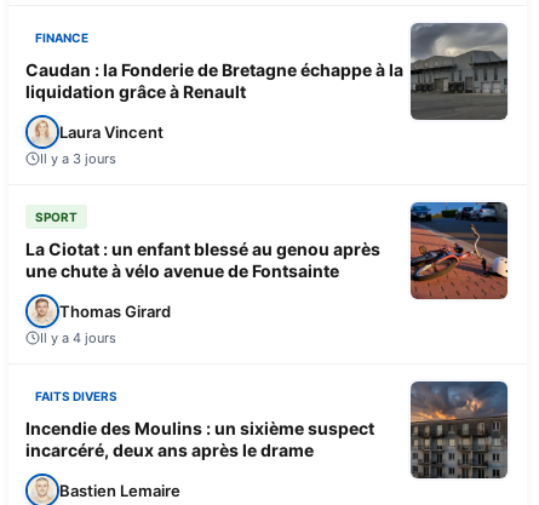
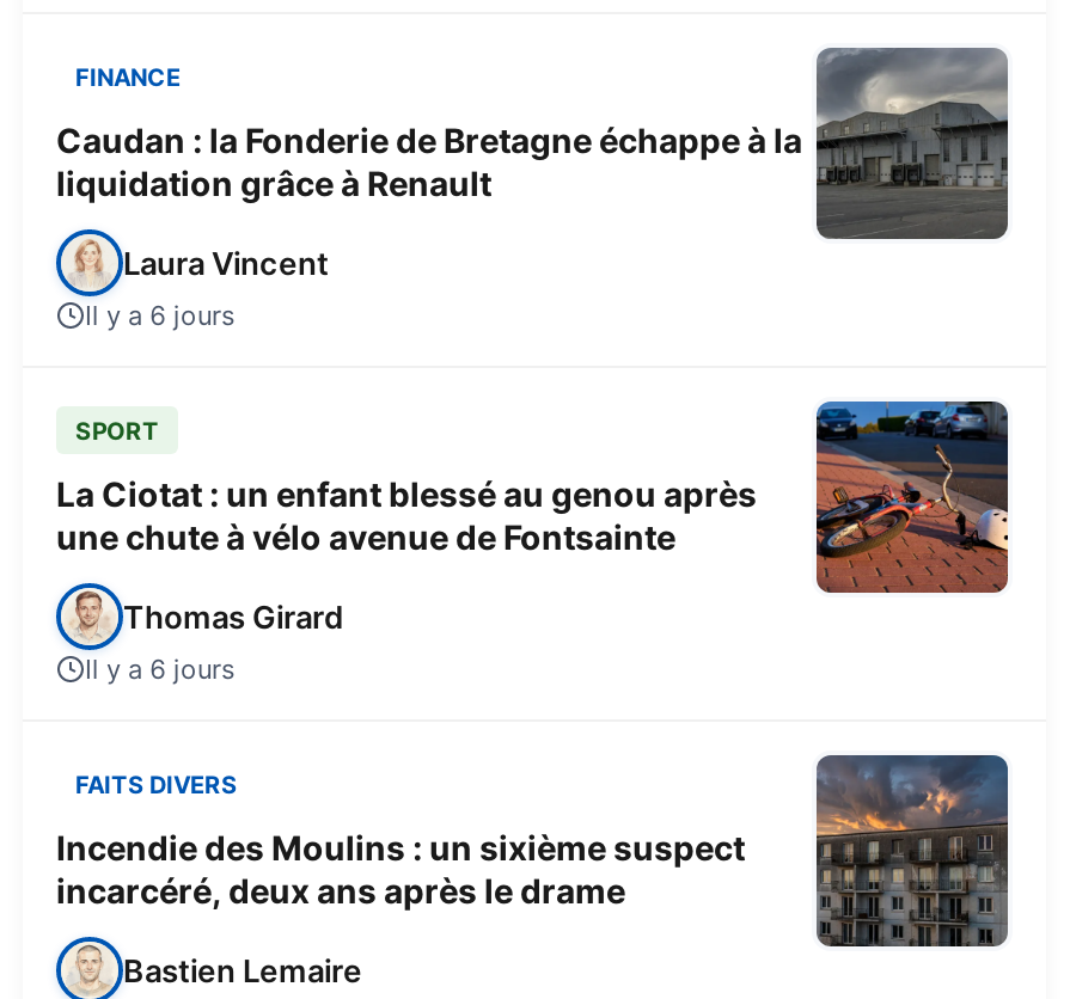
- Il y a 3 jours
+ Il y a 6 jours

- Il y a 4 jours
+ Il y a 6 jours
